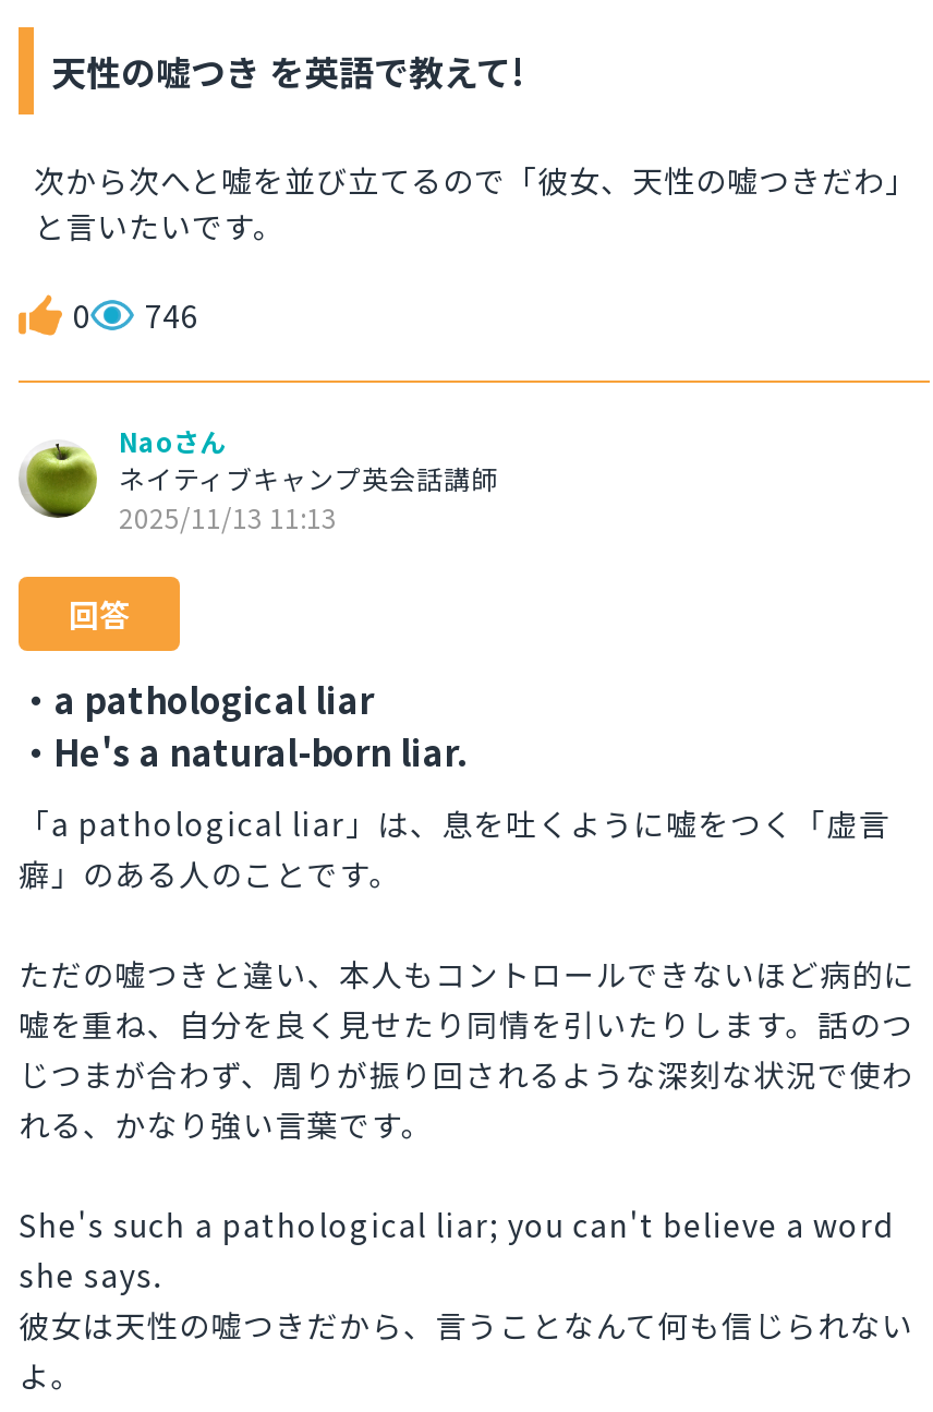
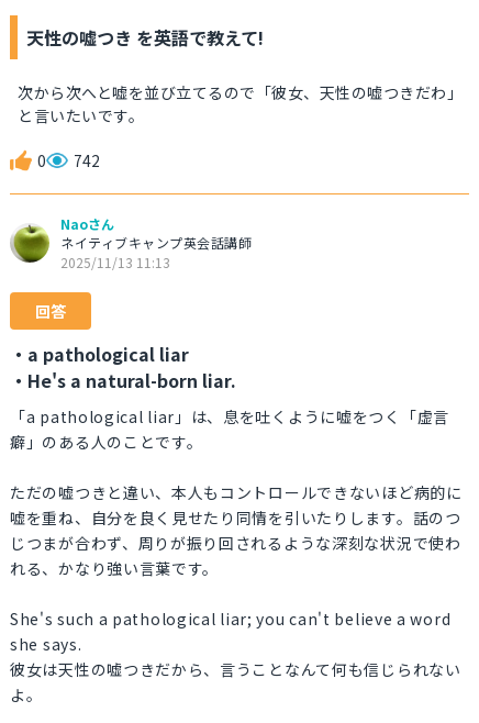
- 0 746
+ 0 742
